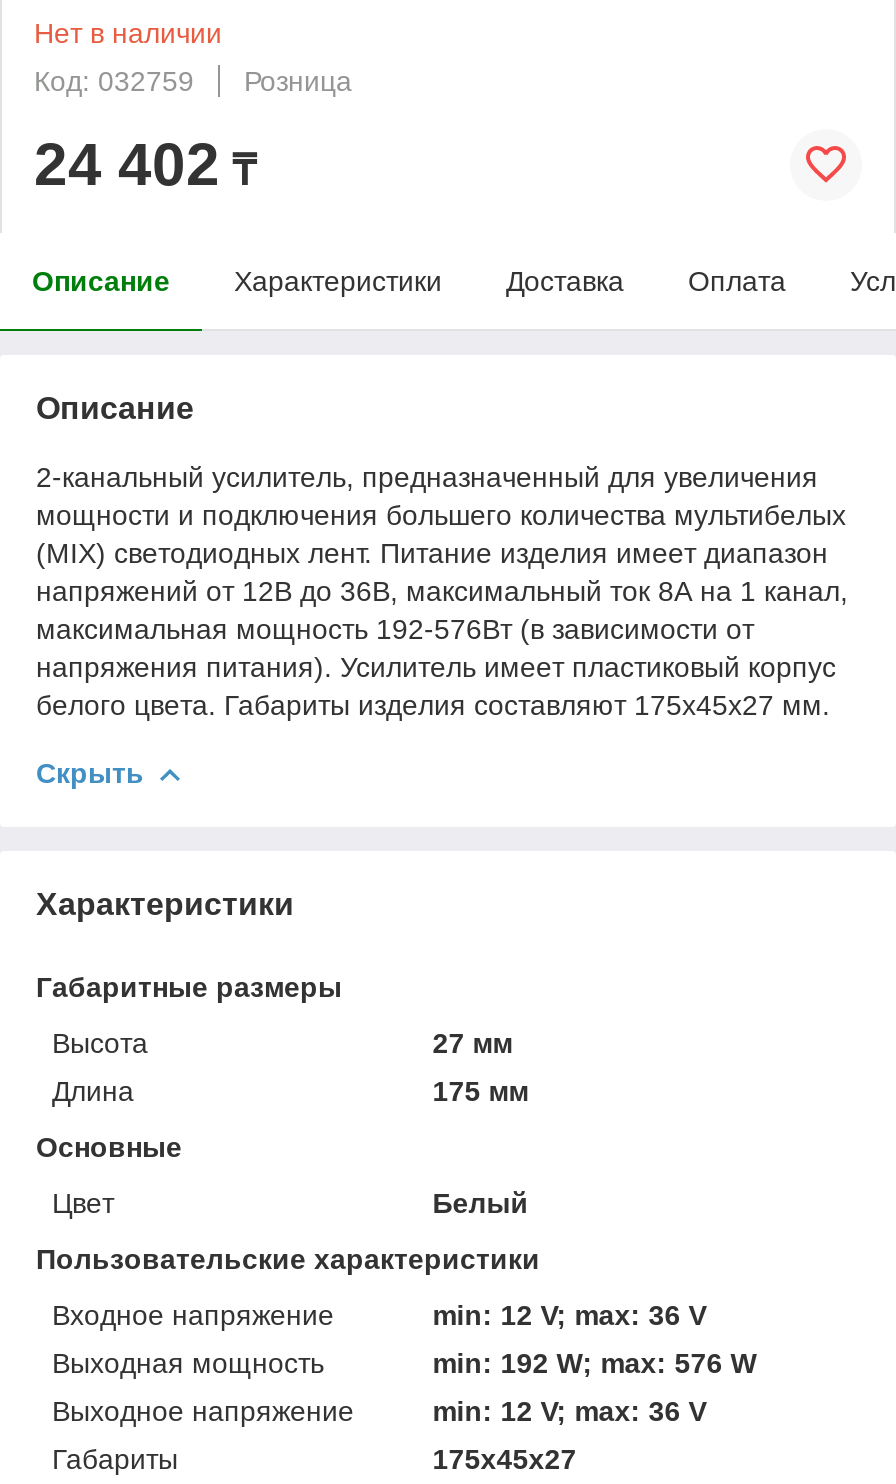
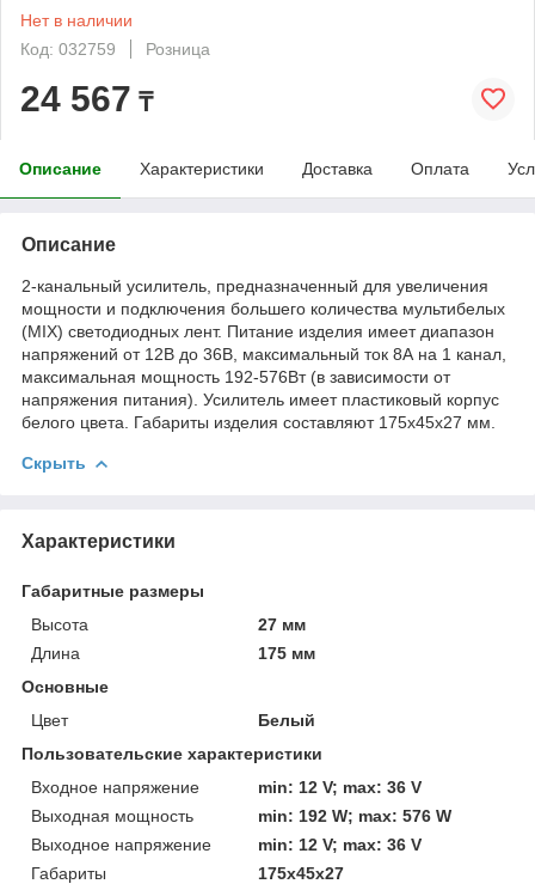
- 24 402 ₸
+ 24 567 ₸
